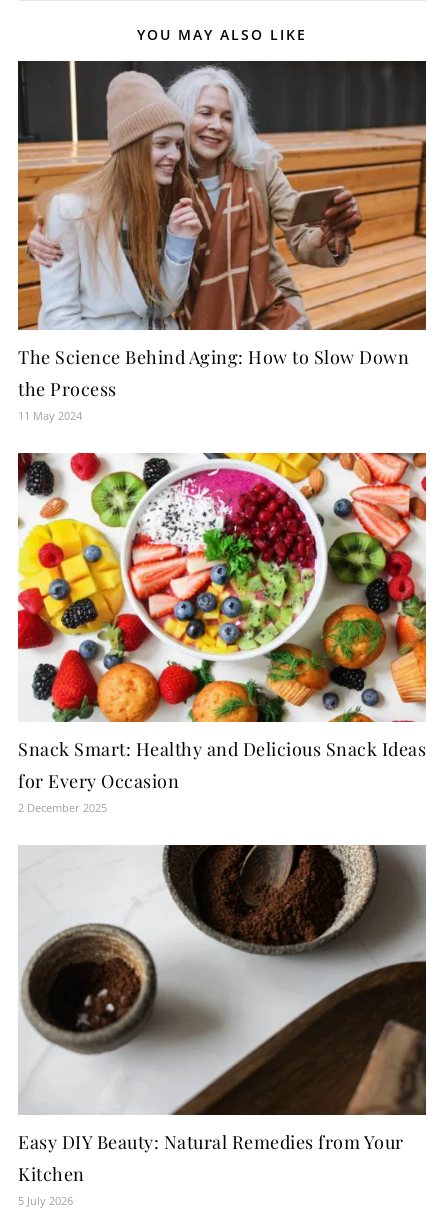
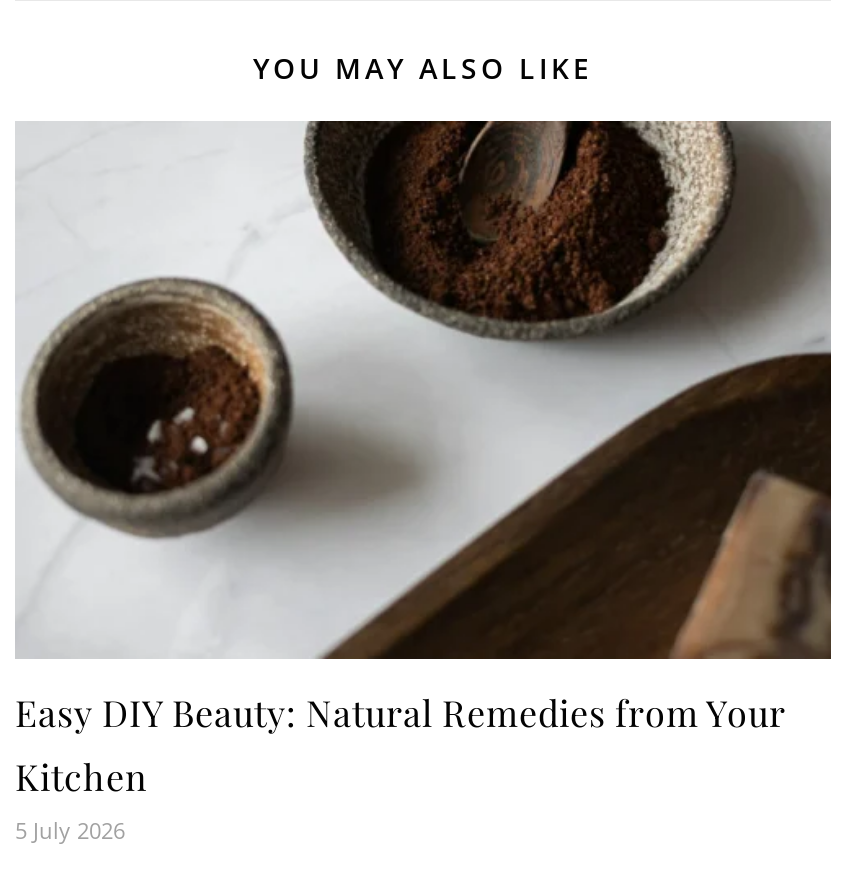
- [image]
- The Science Behind Aging: How to Slow Down
- the Process
- 11 May 2024

- [image]
- Snack Smart: Healthy and Delicious Snack Ideas
- for Every Occasion
- 2 December 2025
